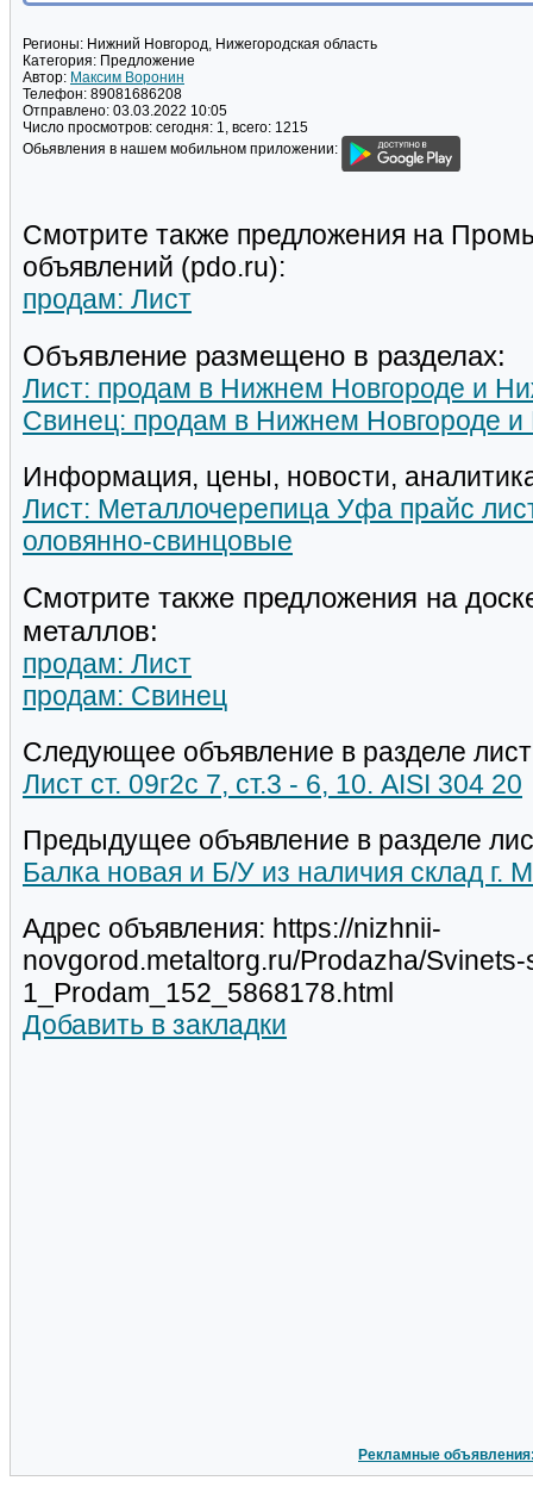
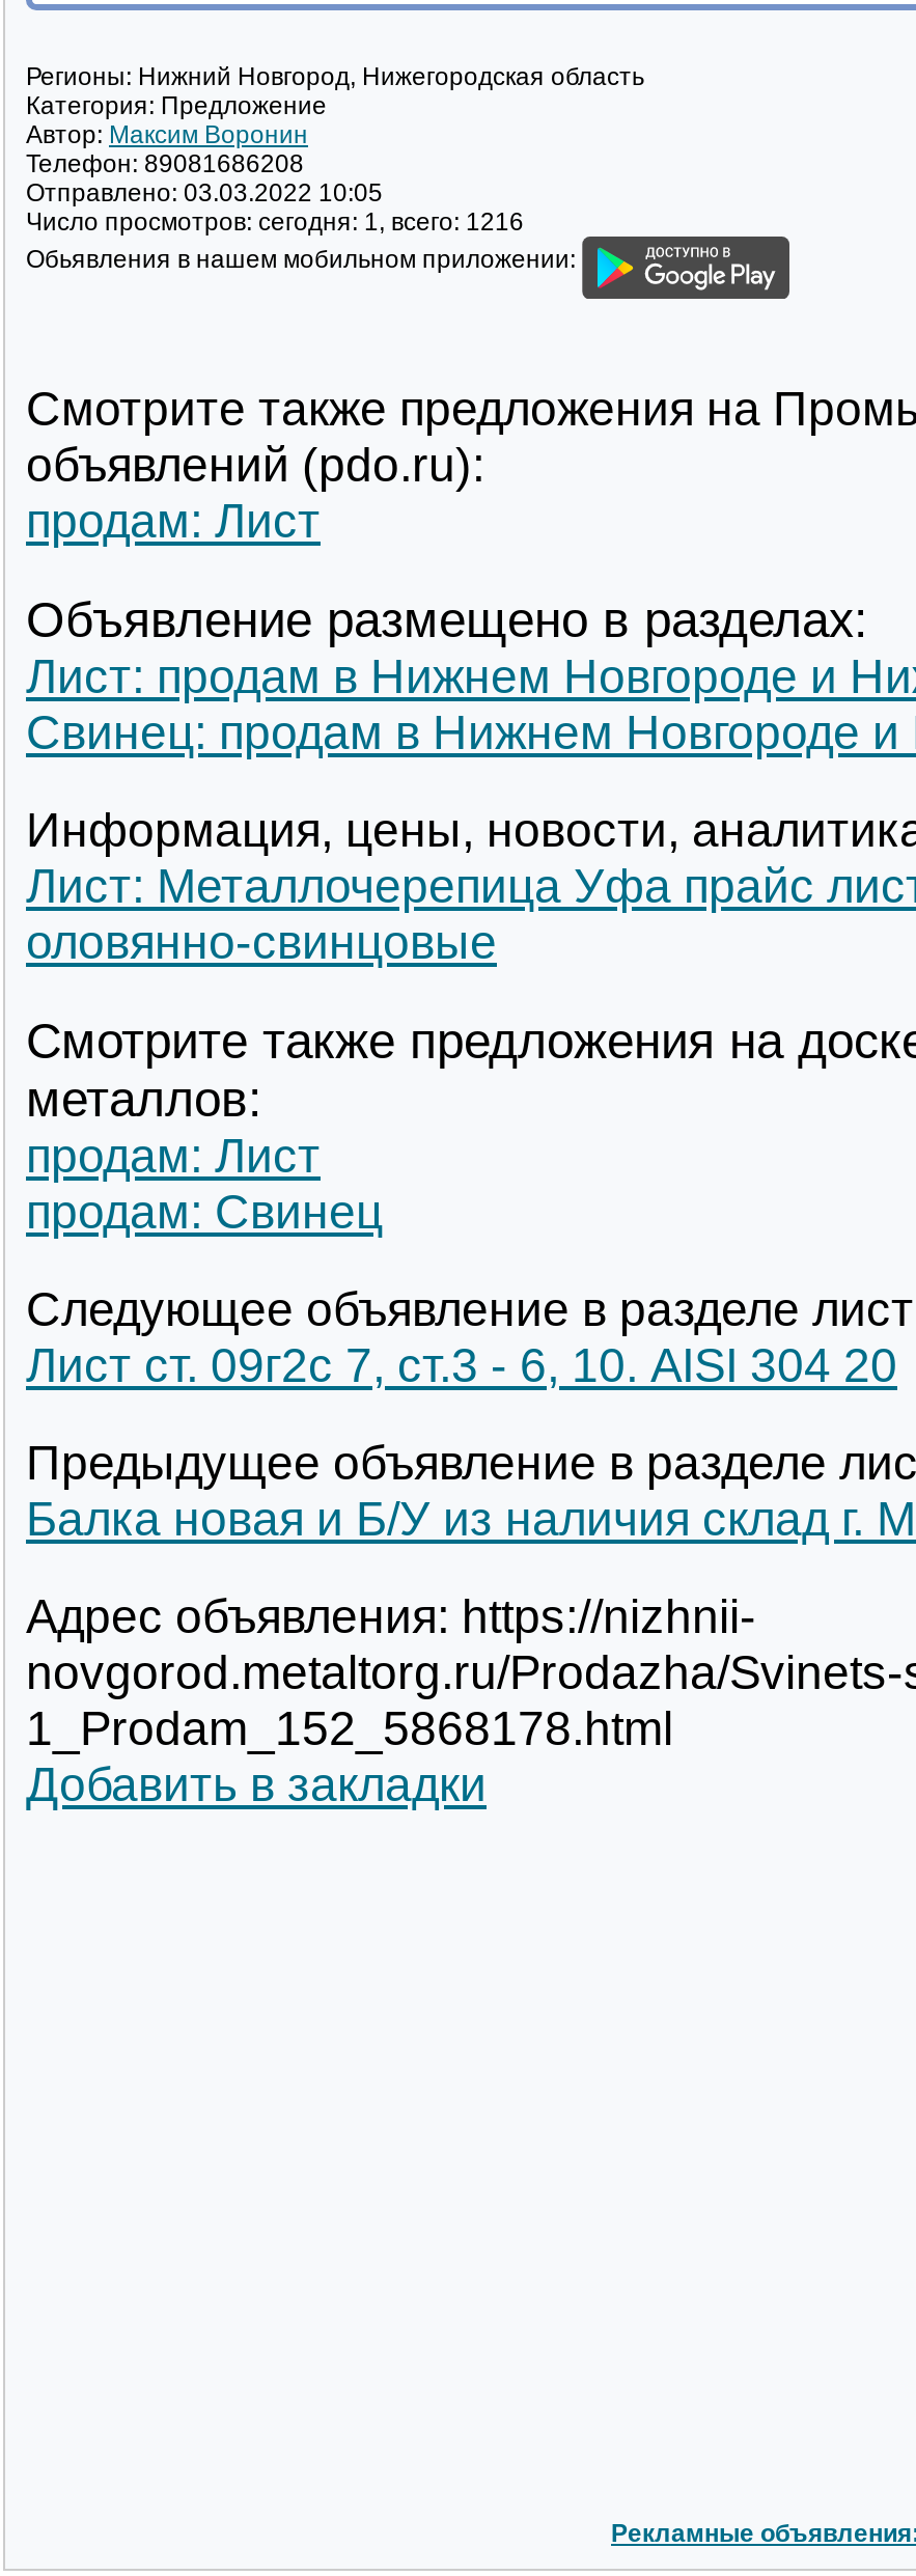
- Число просмотров: сегодня: 1, всего: 1215
+ Число просмотров: сегодня: 1, всего: 1216
